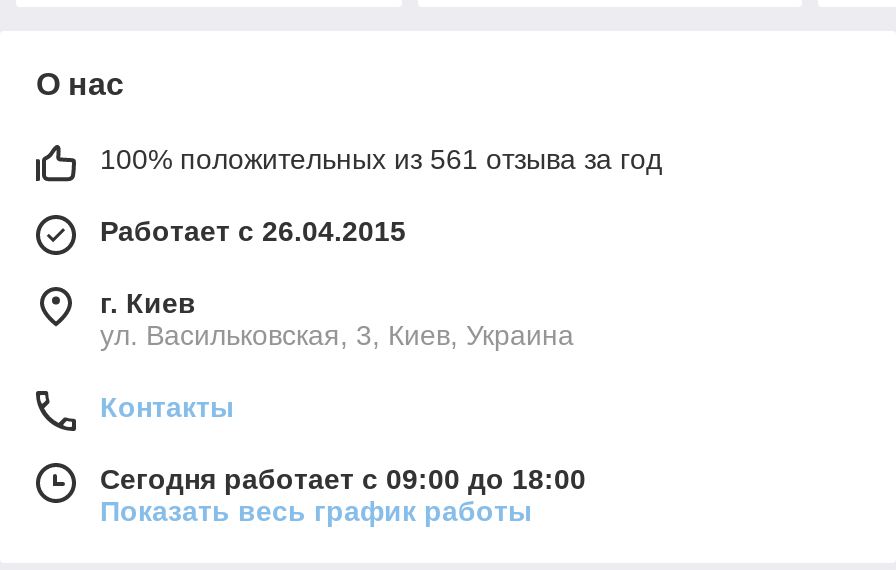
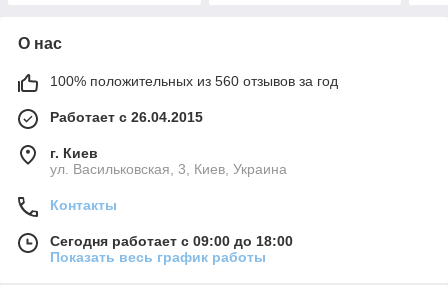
- 100% положительных из 561 отзыва за год
+ 100% положительных из 560 отзывов за год
